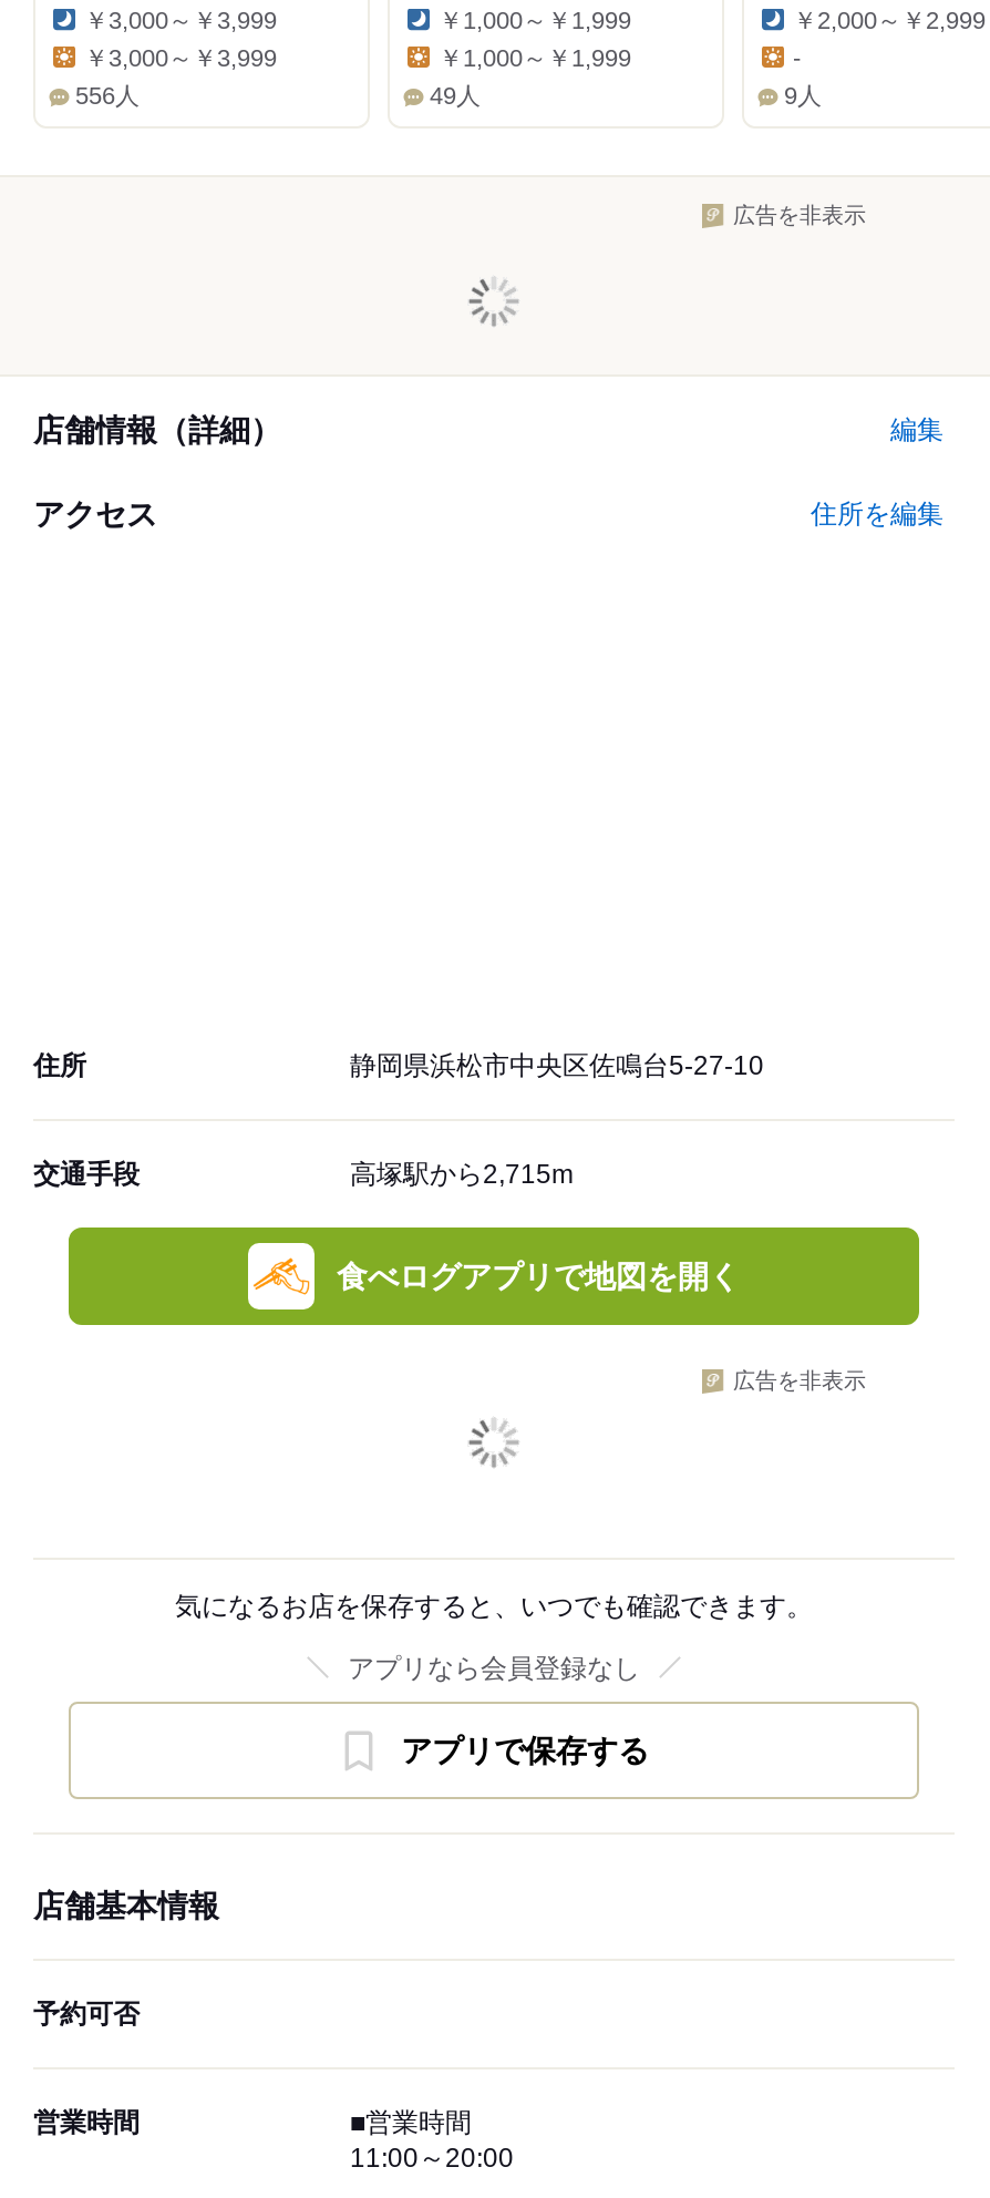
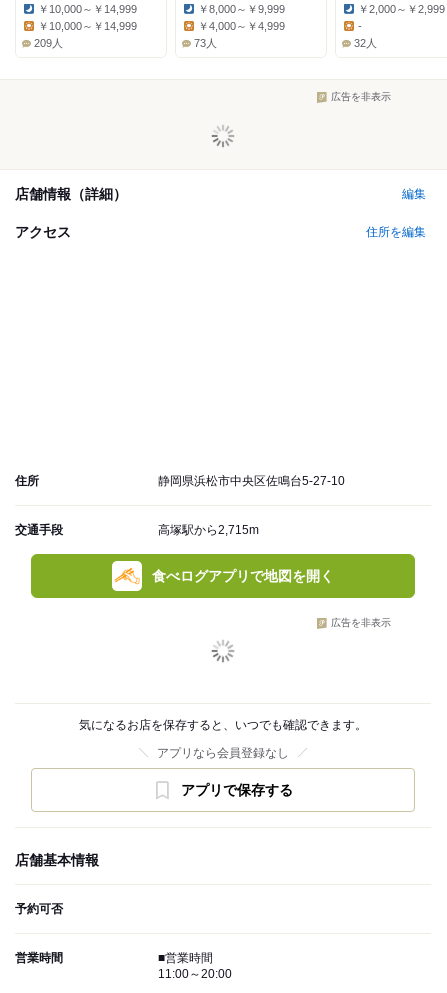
- ￥3,000～￥3,999
+ ￥10,000～￥14,999

- ￥1,000～￥1,999
+ ￥8,000～￥9,999

- ￥3,000～￥3,999
- 556人
+ ￥10,000～￥14,999
+ 209人

- ￥1,000～￥1,999
- 49人
+ ￥4,000～￥4,999
+ 73人

- 9人
+ 32人
